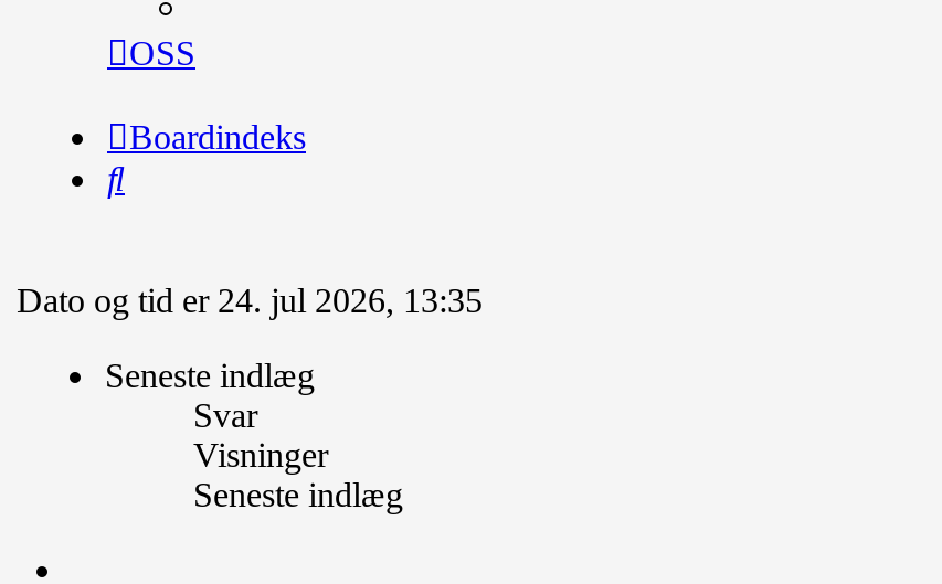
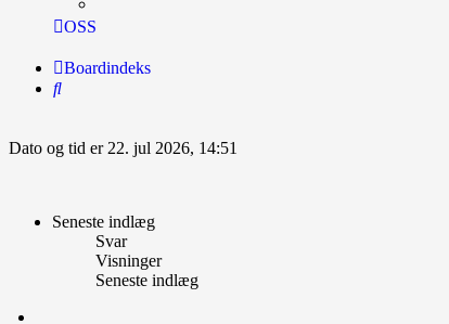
- Dato og tid er 24. jul 2026, 13:35
+ Dato og tid er 22. jul 2026, 14:51
